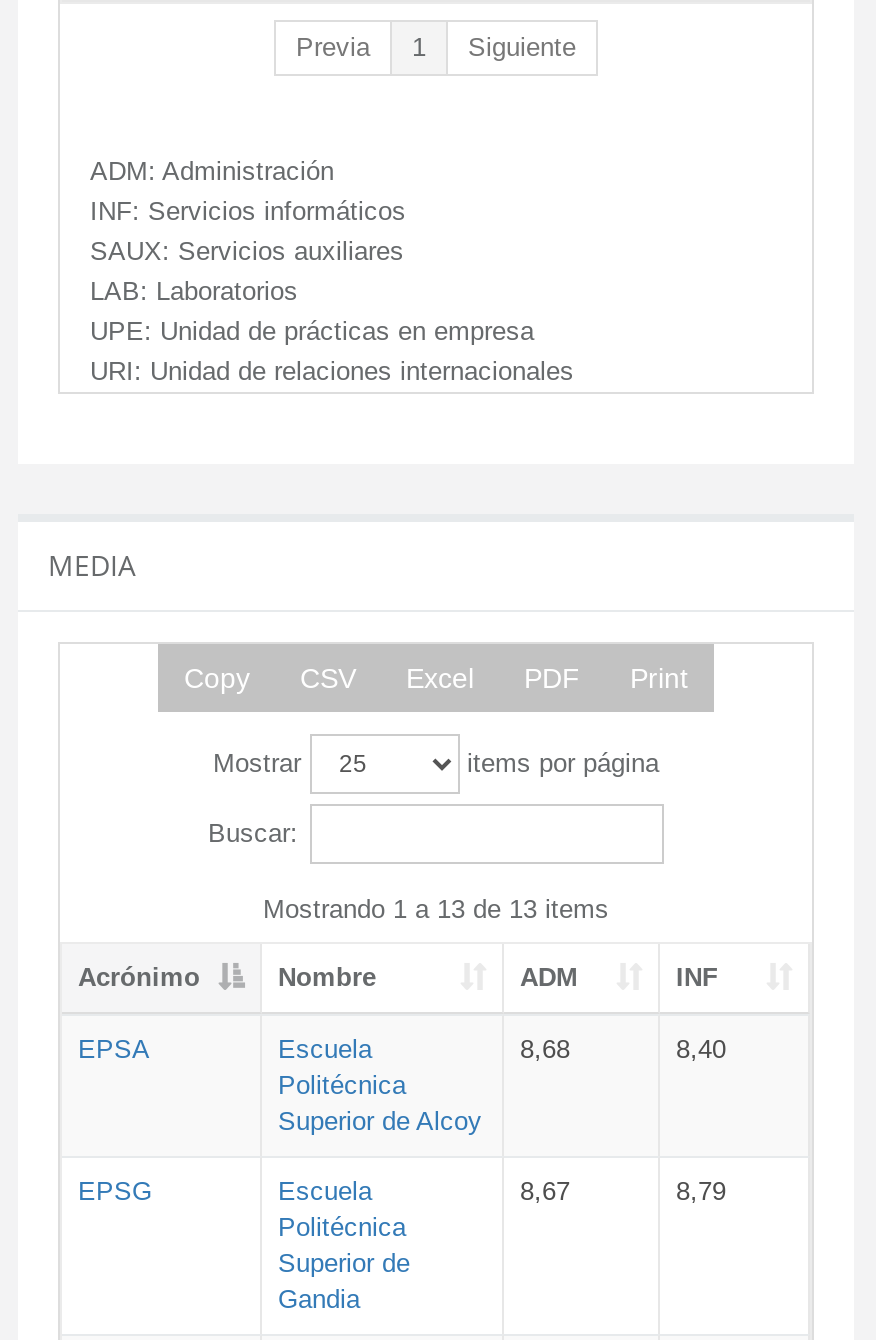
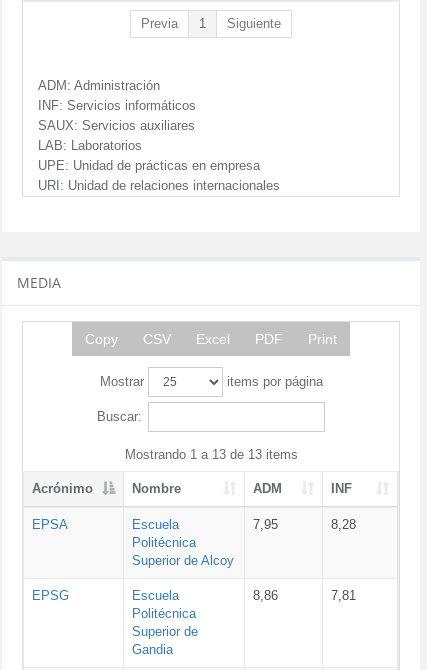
- 8,68
+ 7,95

- 8,40
+ 8,28

- 8,67
+ 8,86

- 8,79
+ 7,81
